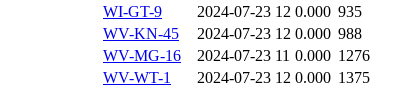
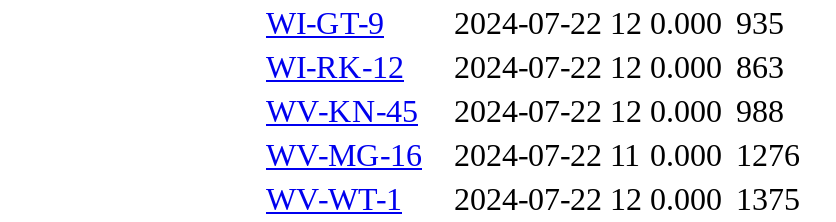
- 2024-07-23 12 0.000 935
+ 2024-07-22 12 0.000 935
+ WI-RK-12
+ 2024-07-22 12 0.000 863

- WV-KN-45 2024-07-23 12 0.000 988
+ WV-KN-45 2024-07-22 12 0.000 988

- WV-MG-16 2024-07-23 11 0.000 1276
+ WV-MG-16 2024-07-22 11 0.000 1276

- WV-WT-1 2024-07-23 12 0.000 1375
+ WV-WT-1 2024-07-22 12 0.000 1375
